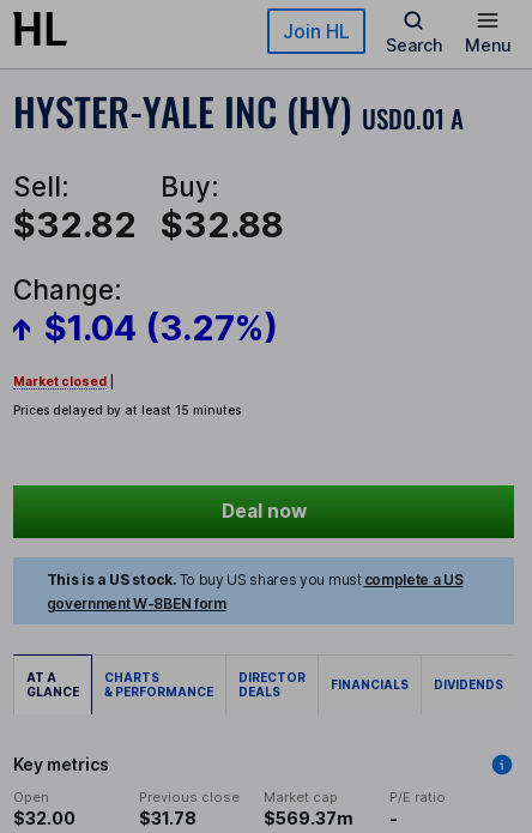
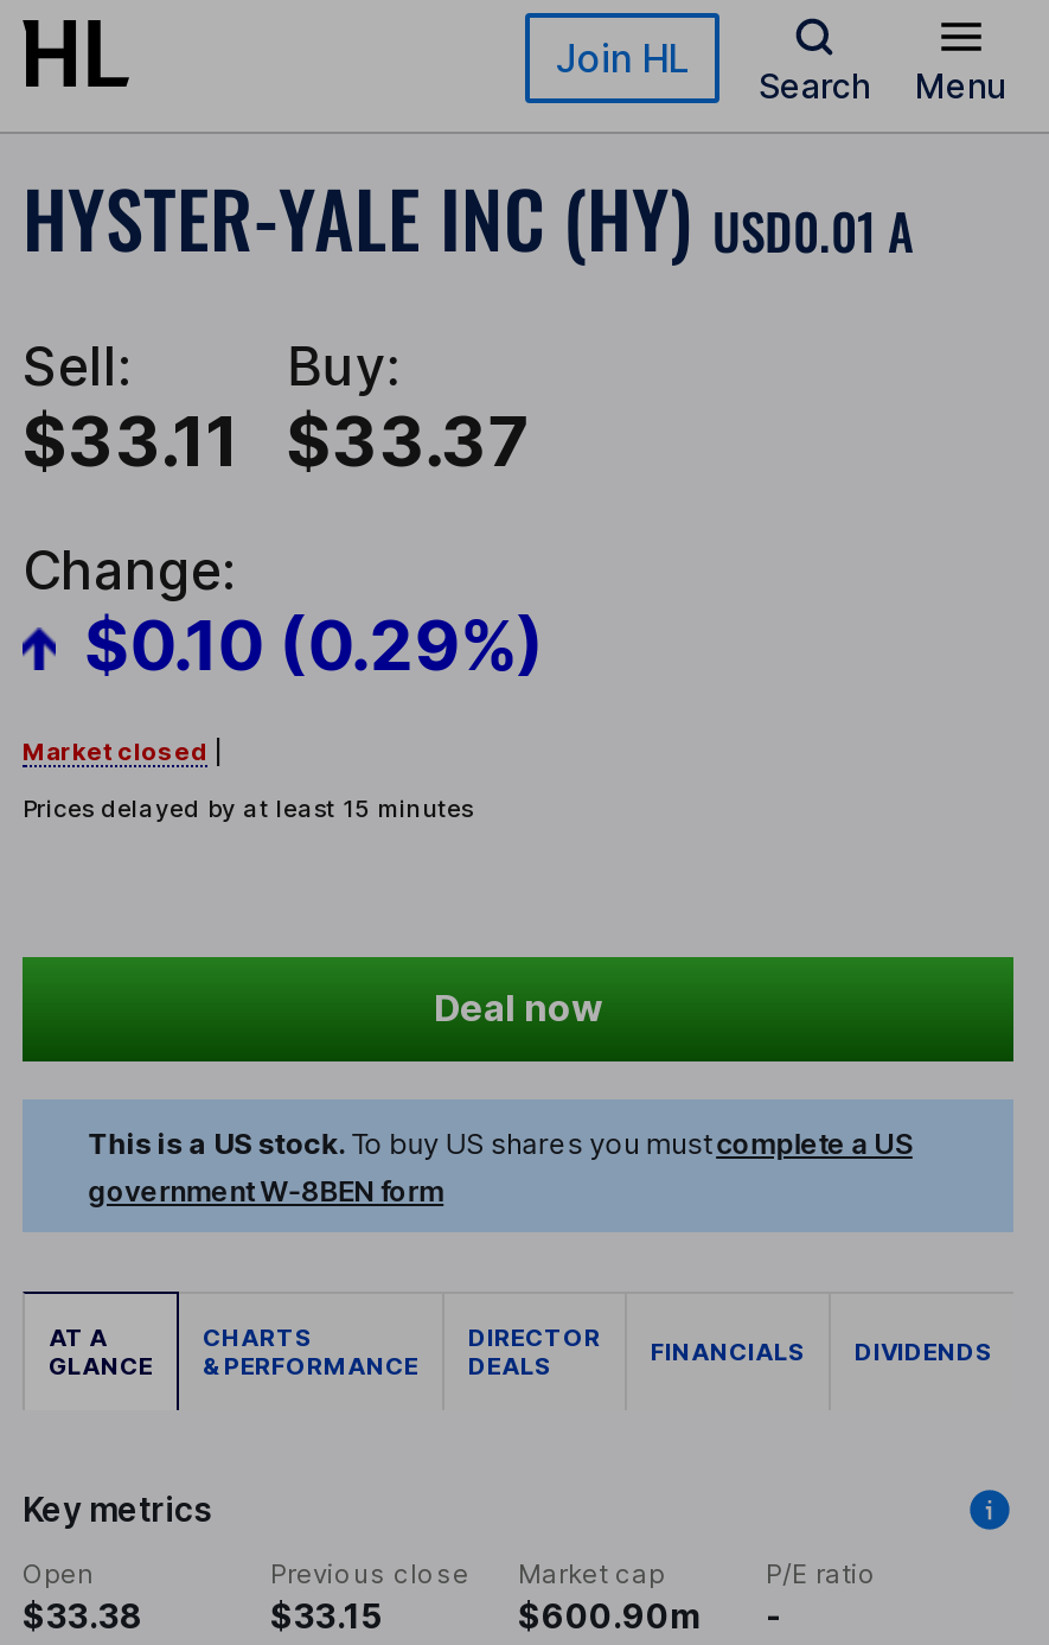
- $32.82
+ $33.11

- $32.88
+ $33.37

- $1.04 (3.27%)
+ $0.10 (0.29%)

- $32.00
+ $33.38

- $31.78
+ $33.15

- $569.37m
+ $600.90m
